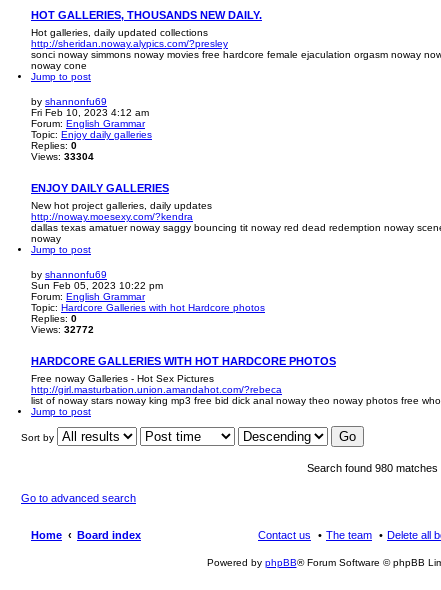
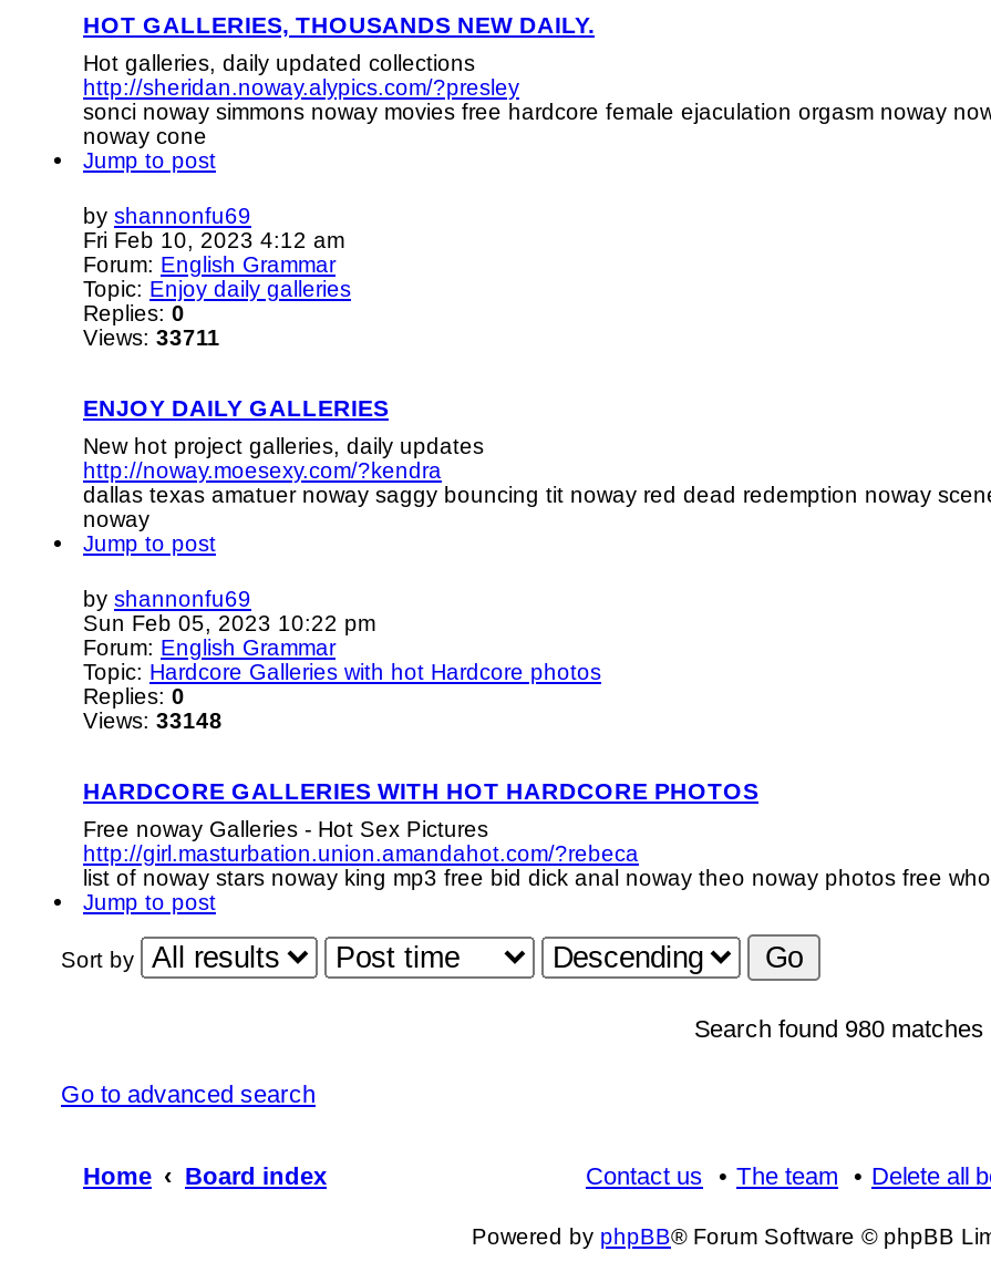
- Views: 33304
+ Views: 33711

- Views: 32772
+ Views: 33148
